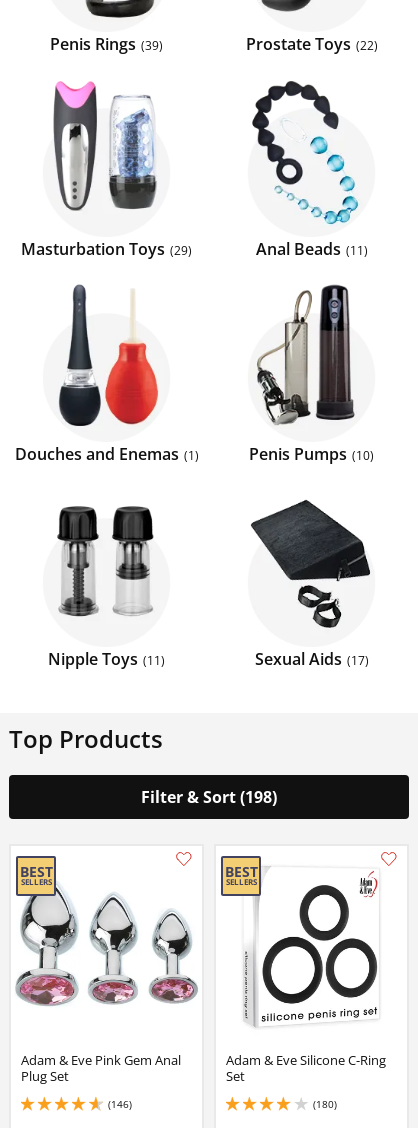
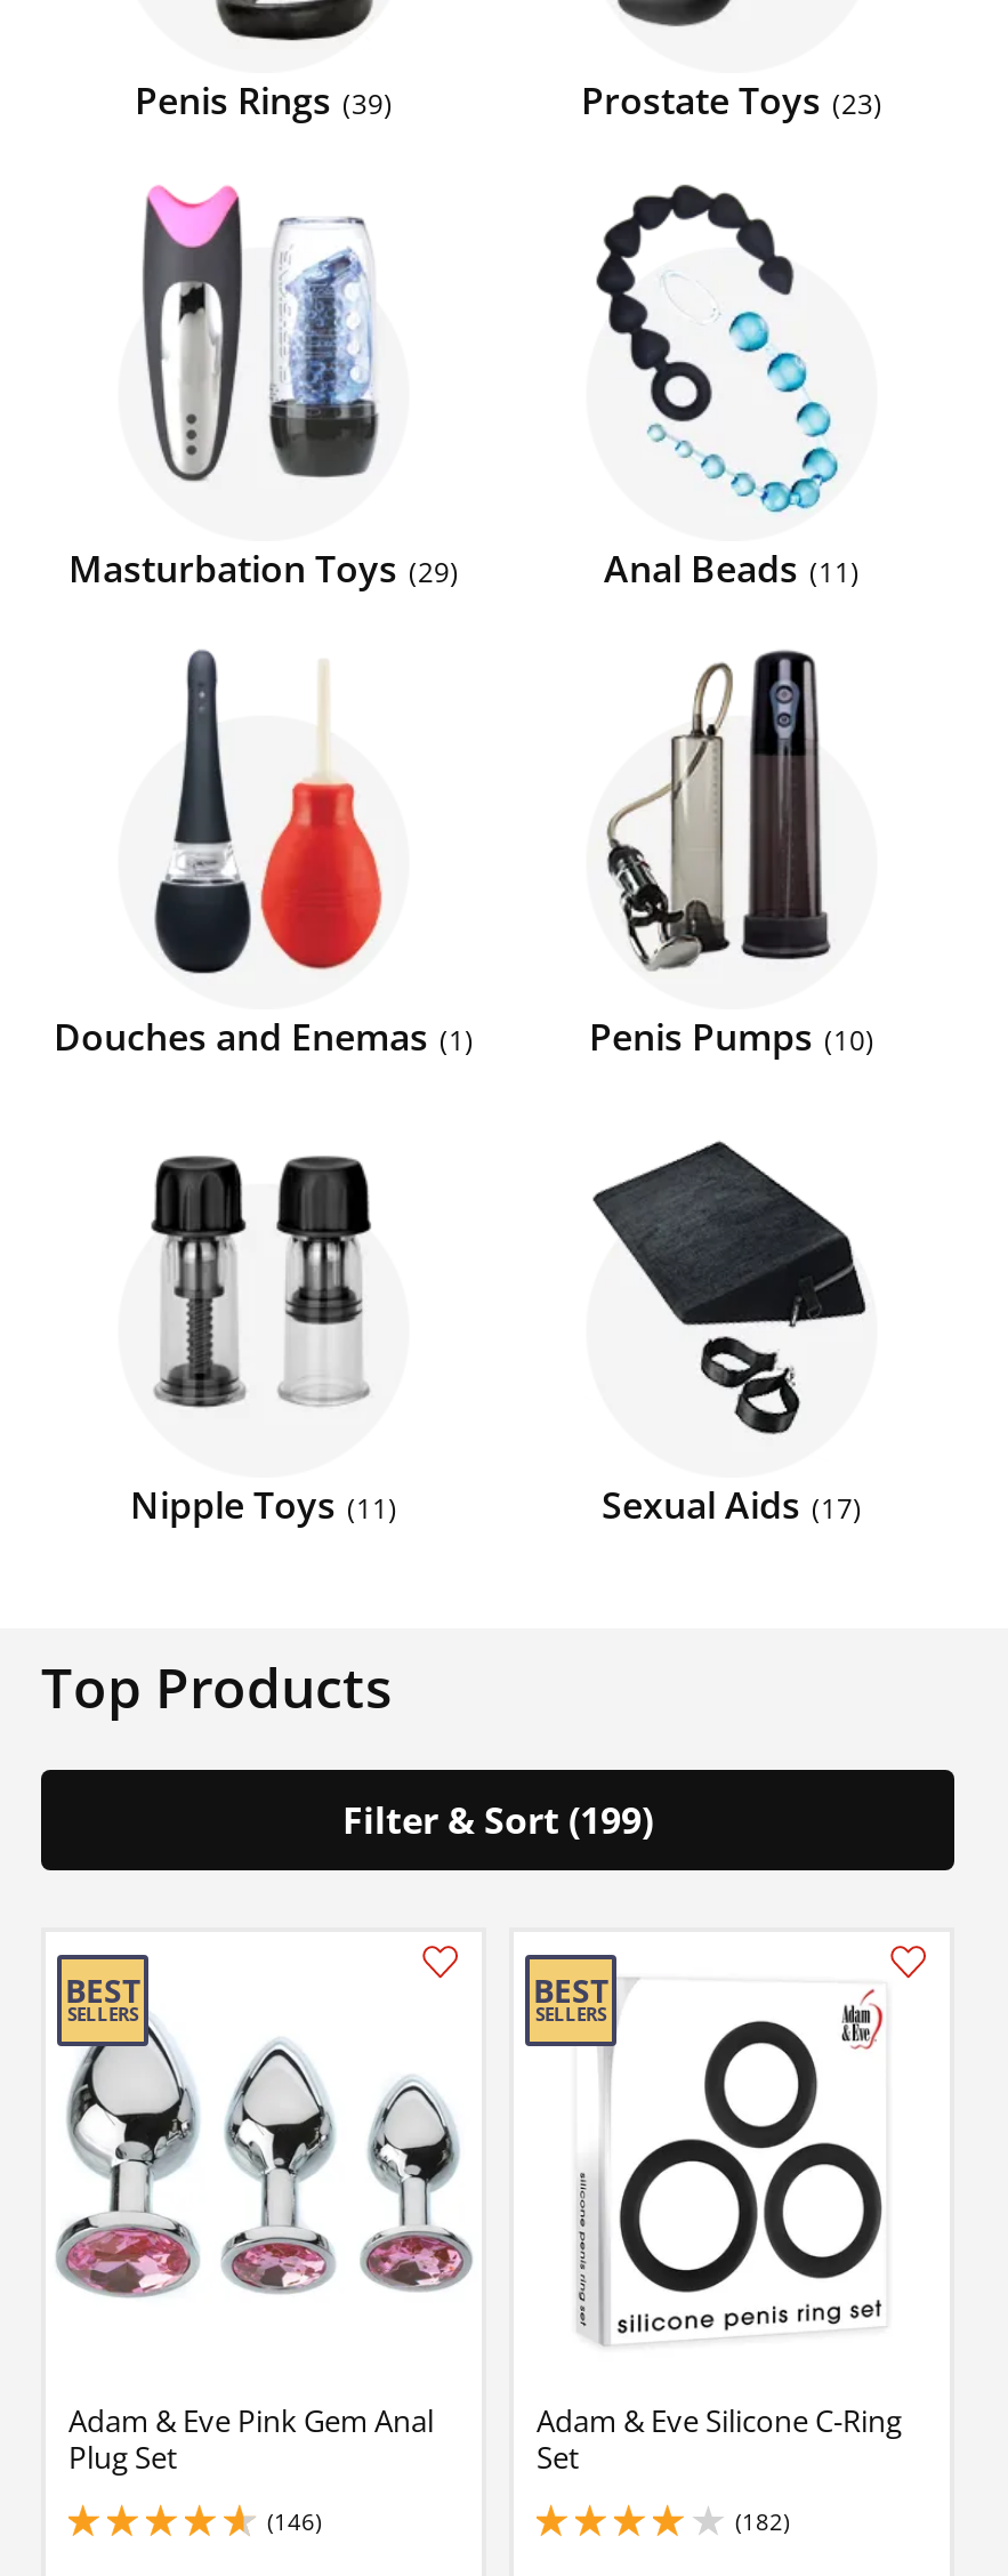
- Prostate Toys 22
+ Prostate Toys 23

- Filter & Sort (198)
+ Filter & Sort (199)

- (180)
+ (182)
